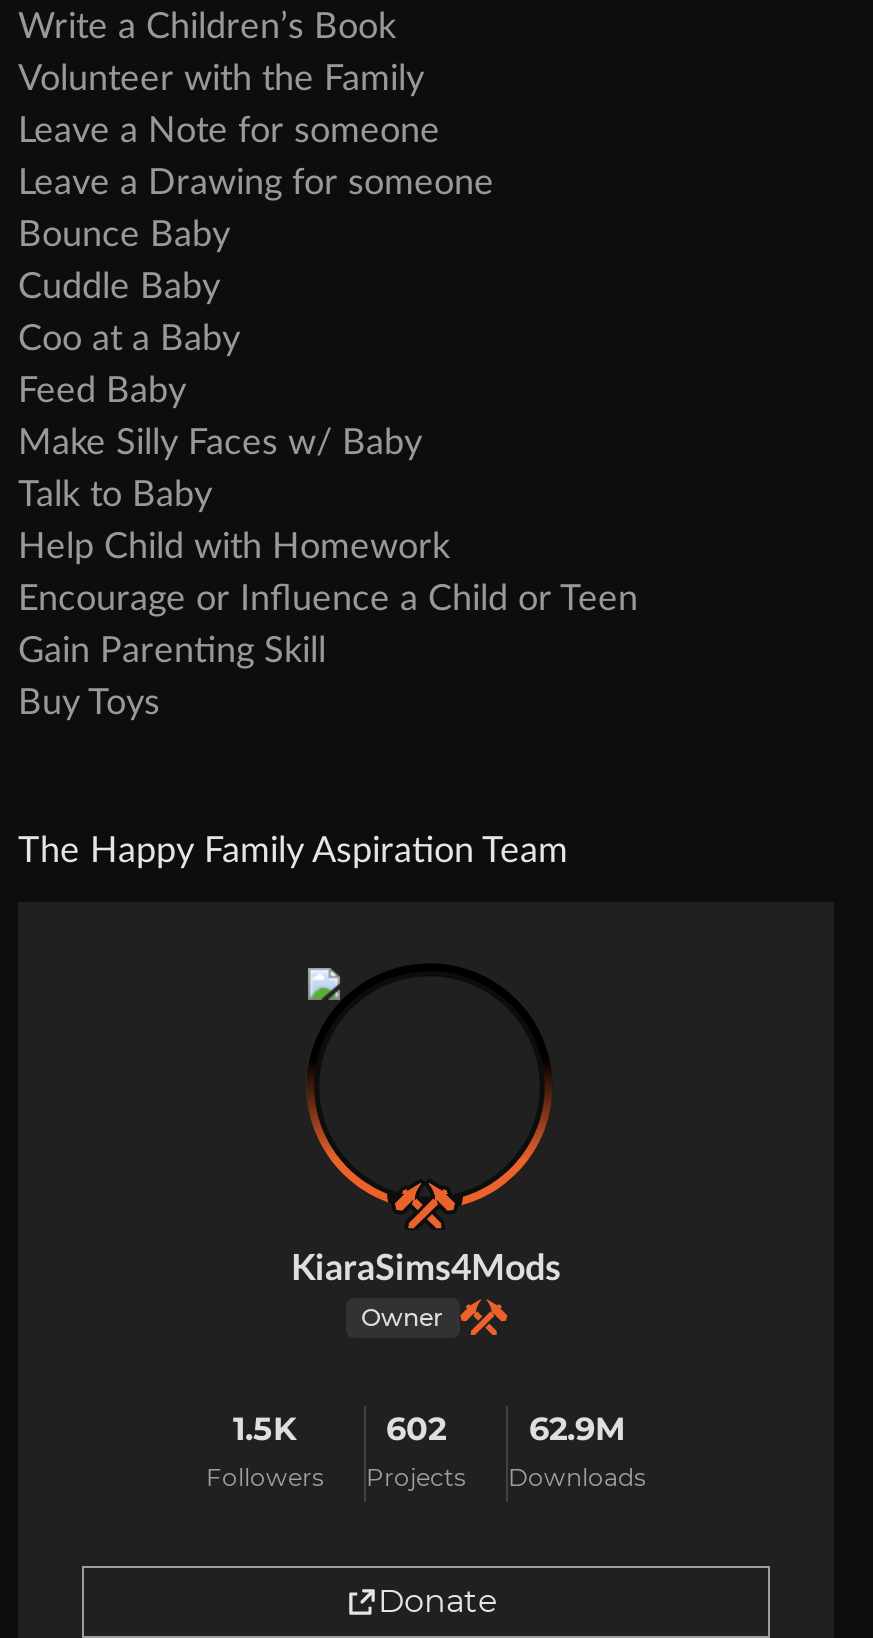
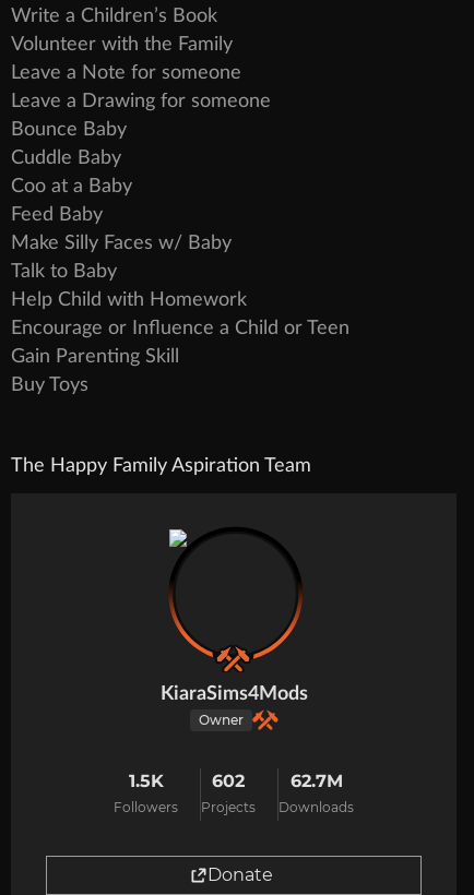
- 62.9M
+ 62.7M
